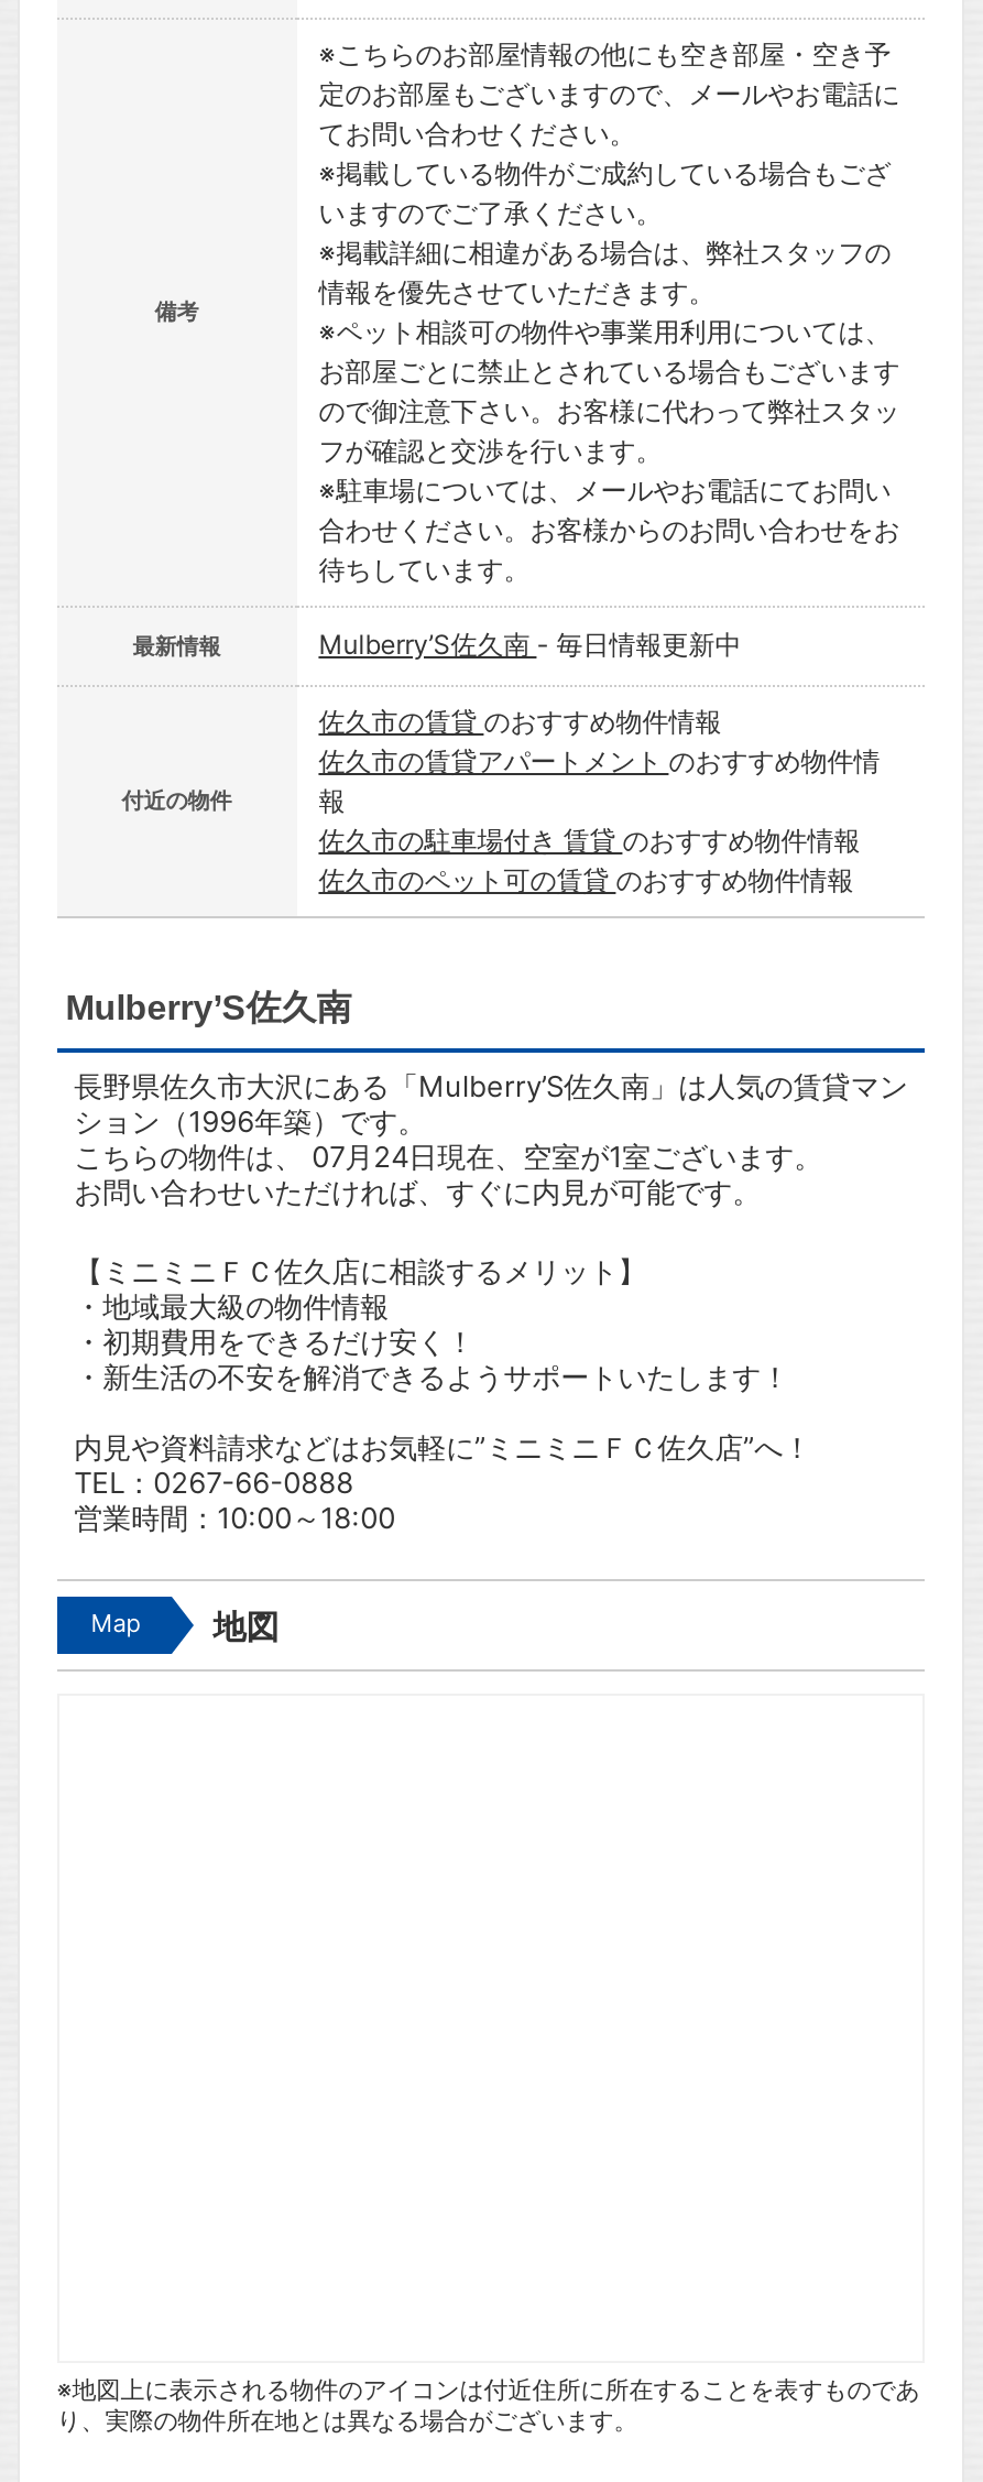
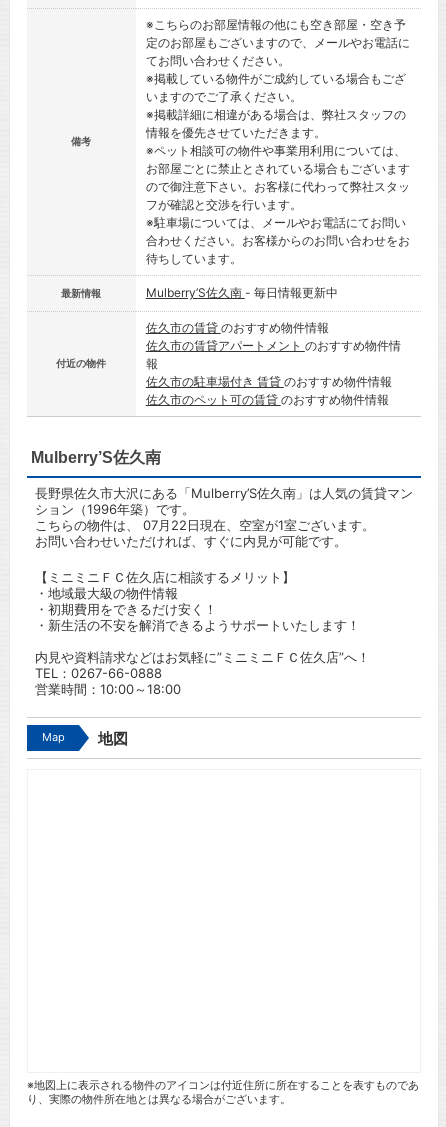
- こちらの物件は、 07月24日現在、空室が1室ございます。
+ こちらの物件は、 07月22日現在、空室が1室ございます。
